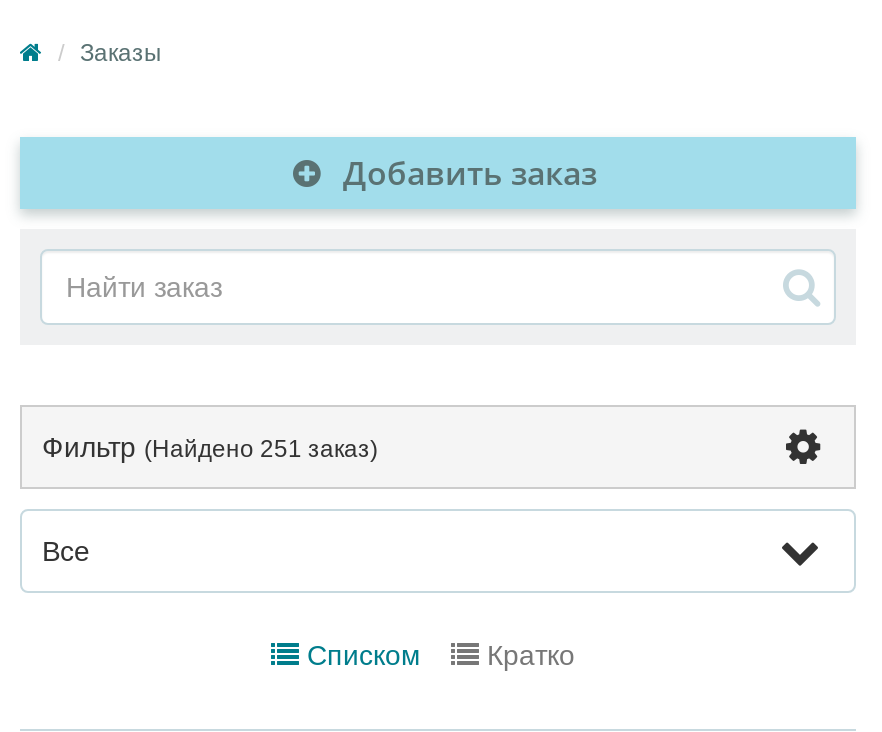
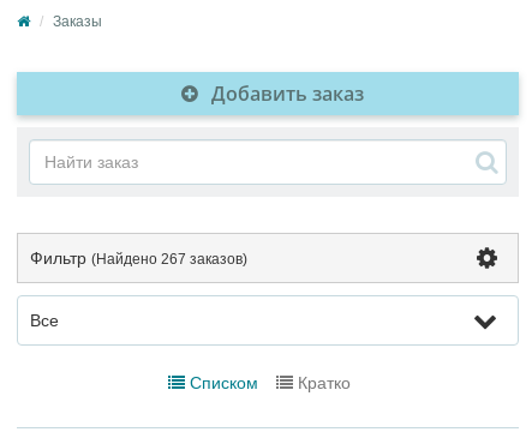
- Фильтр (Найдено 251 заказ)
+ Фильтр (Найдено 267 заказов)
